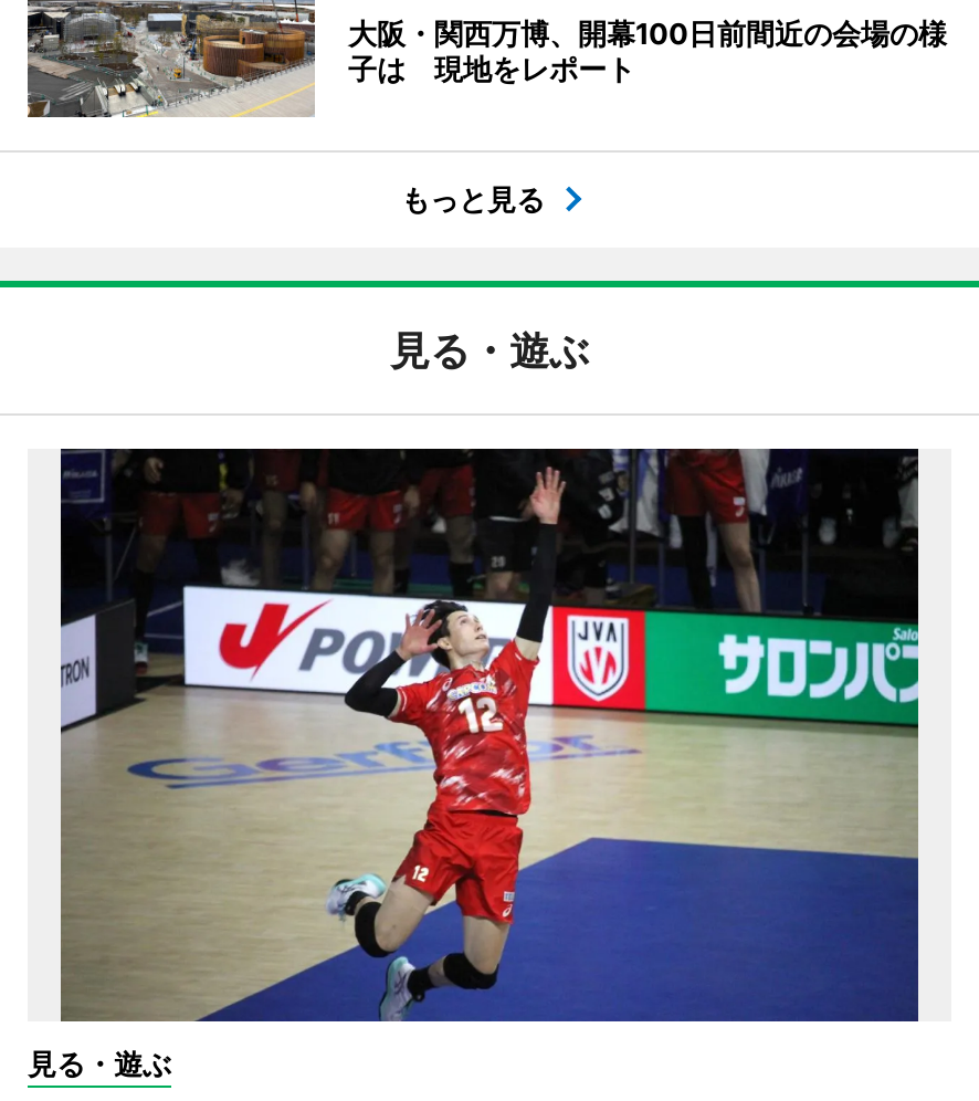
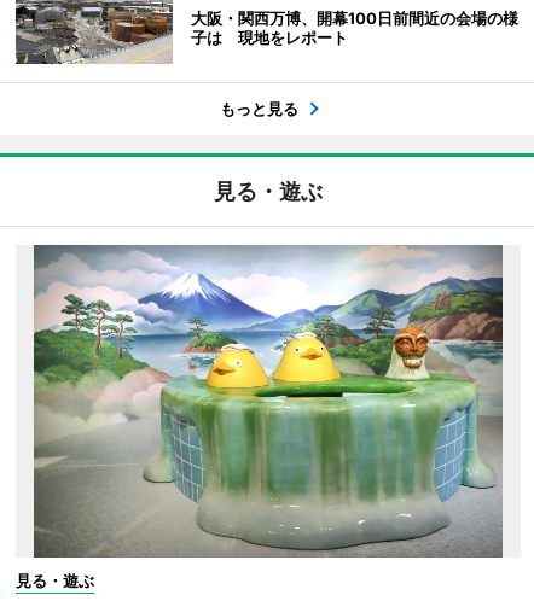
- [image]
+ [image]
